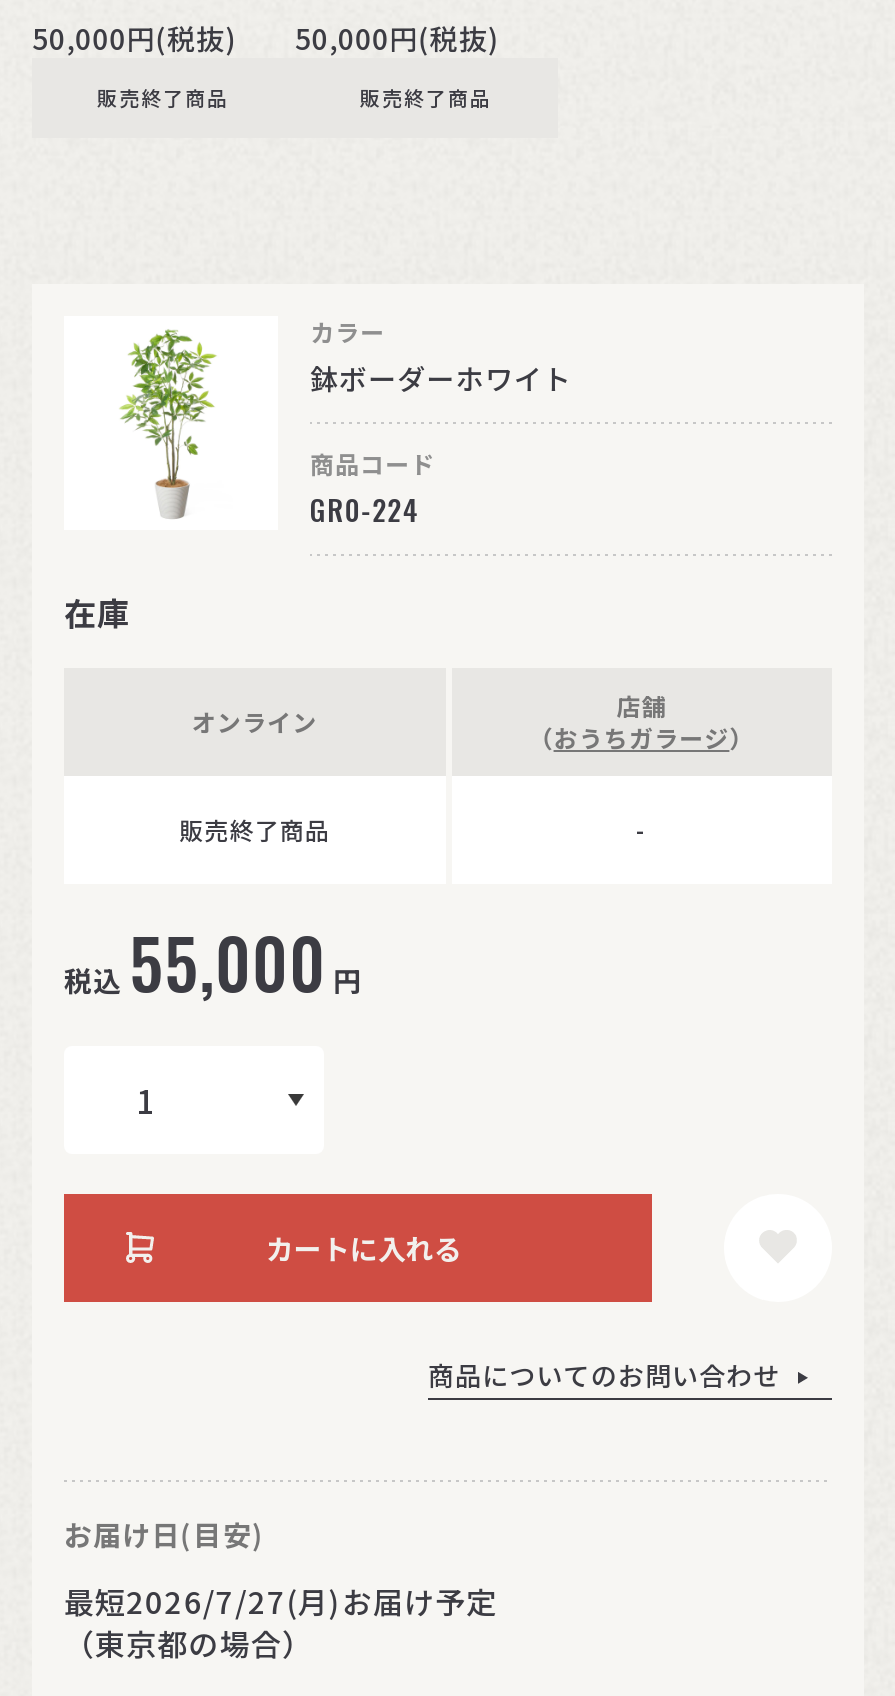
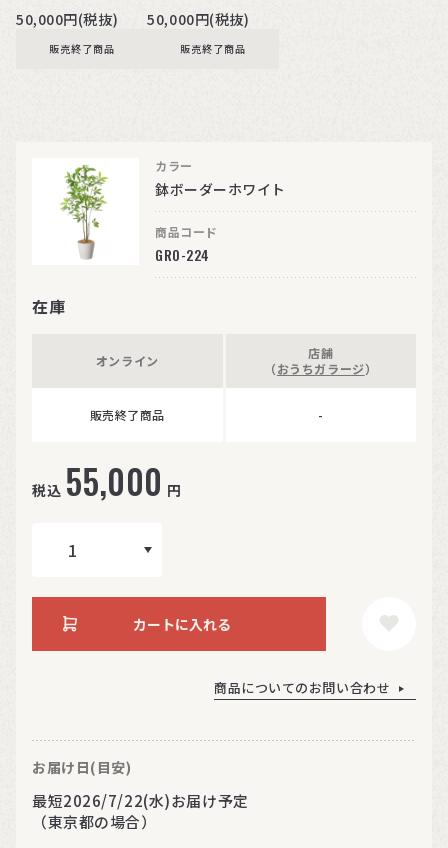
- 最短2026/7/27(月)お届け予定
+ 最短2026/7/22(水)お届け予定
